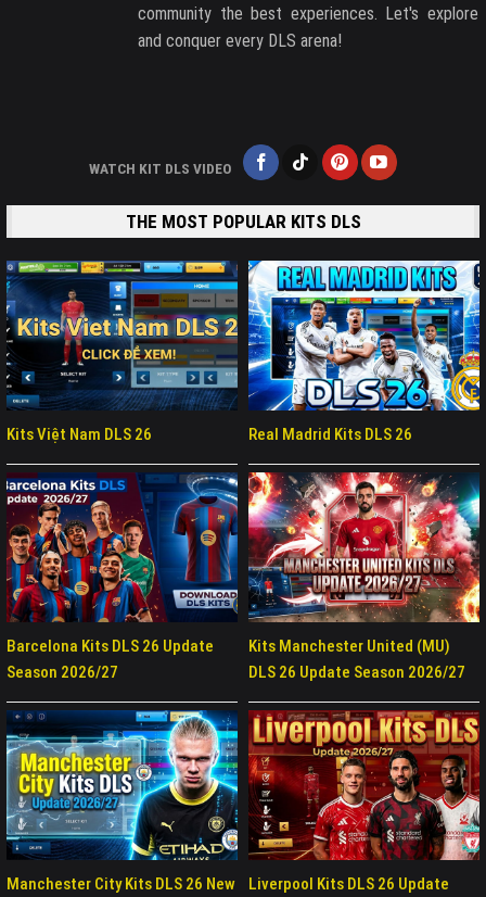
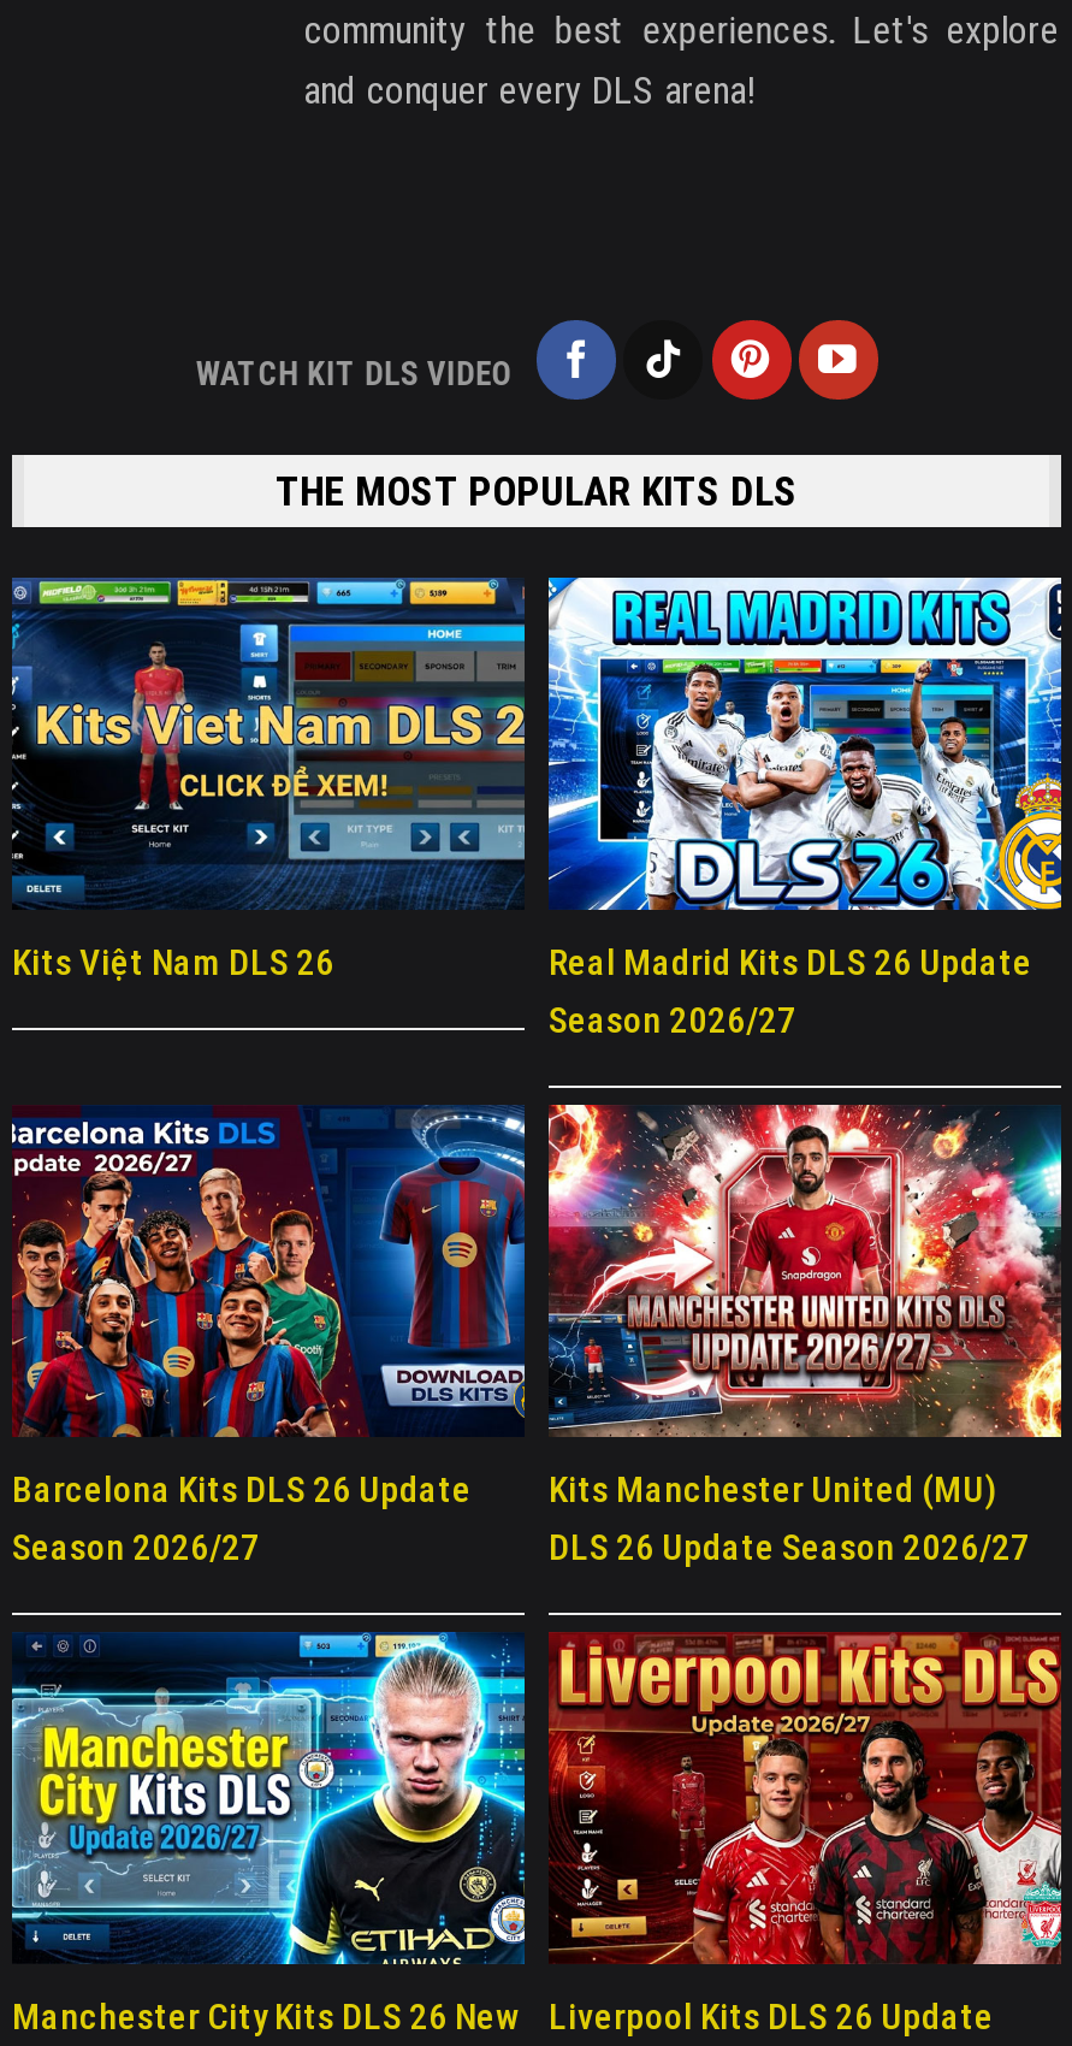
- Real Madrid Kits DLS 26
+ Real Madrid Kits DLS 26 Update
+ Season 2026/27
